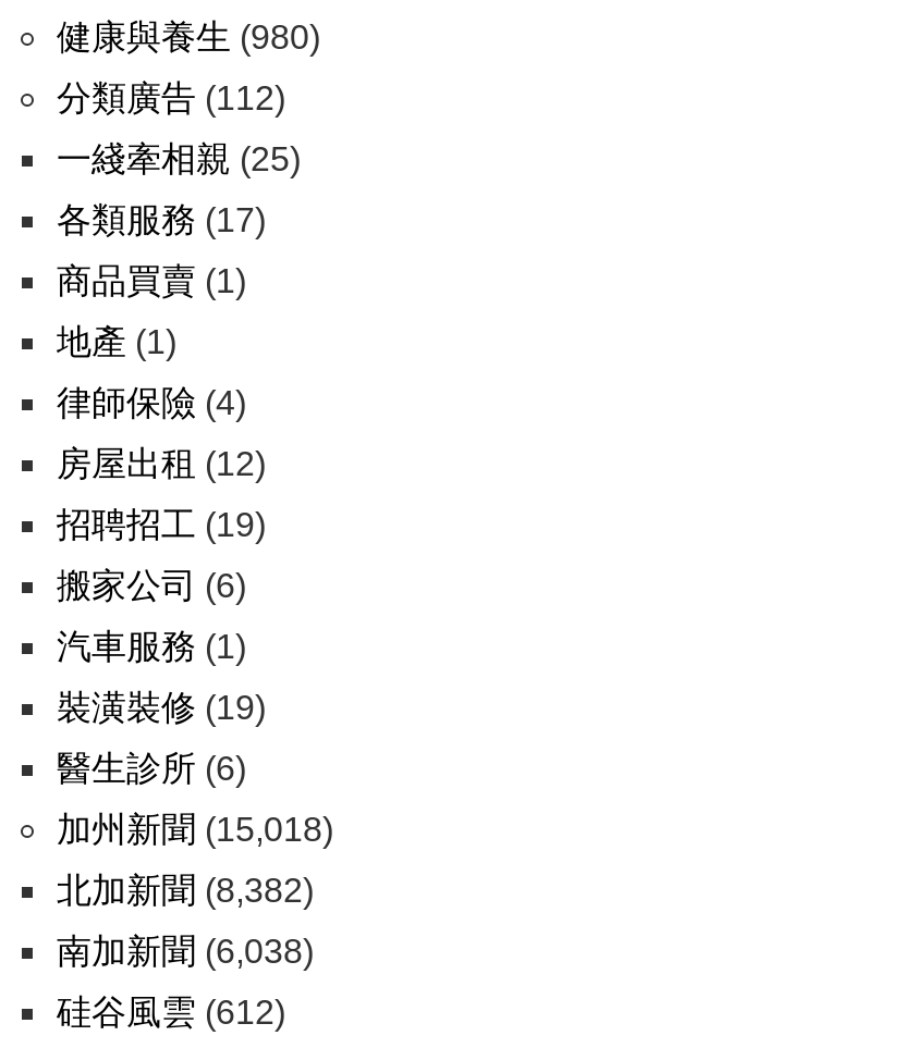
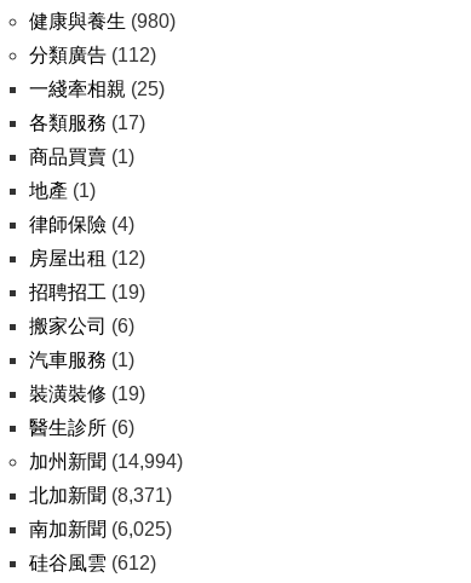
- 加州新聞(15,018)
+ 加州新聞(14,994)

- 北加新聞(8,382)
+ 北加新聞(8,371)

- 南加新聞(6,038)
+ 南加新聞(6,025)
